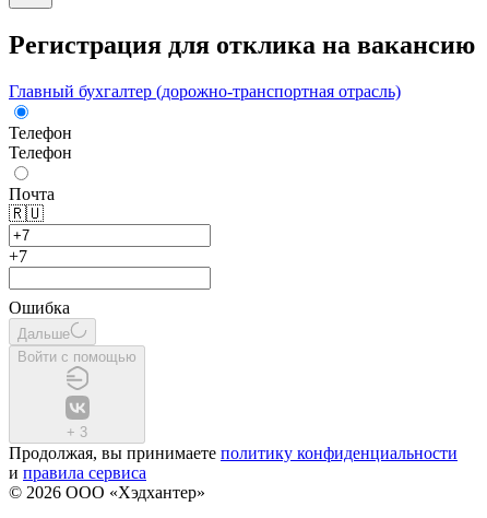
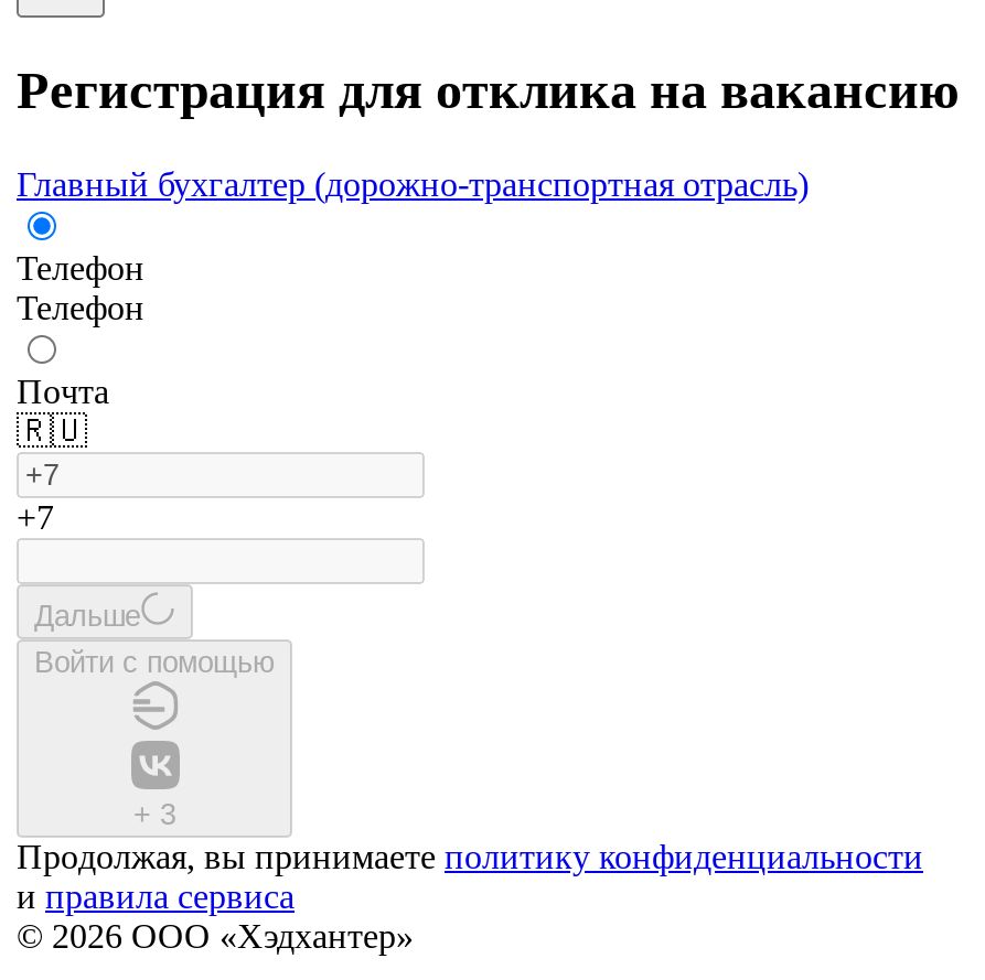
- Ошибка
